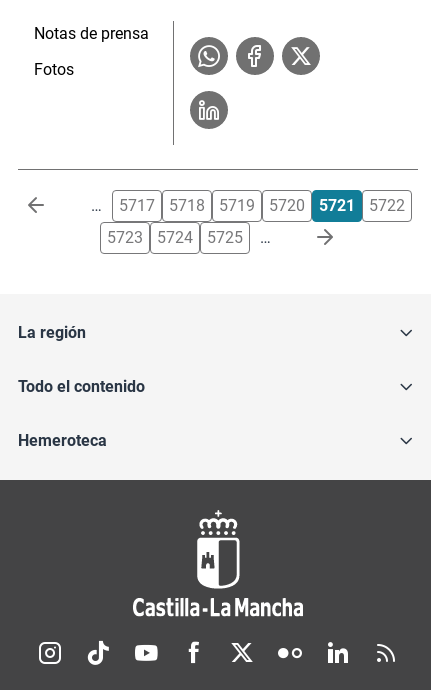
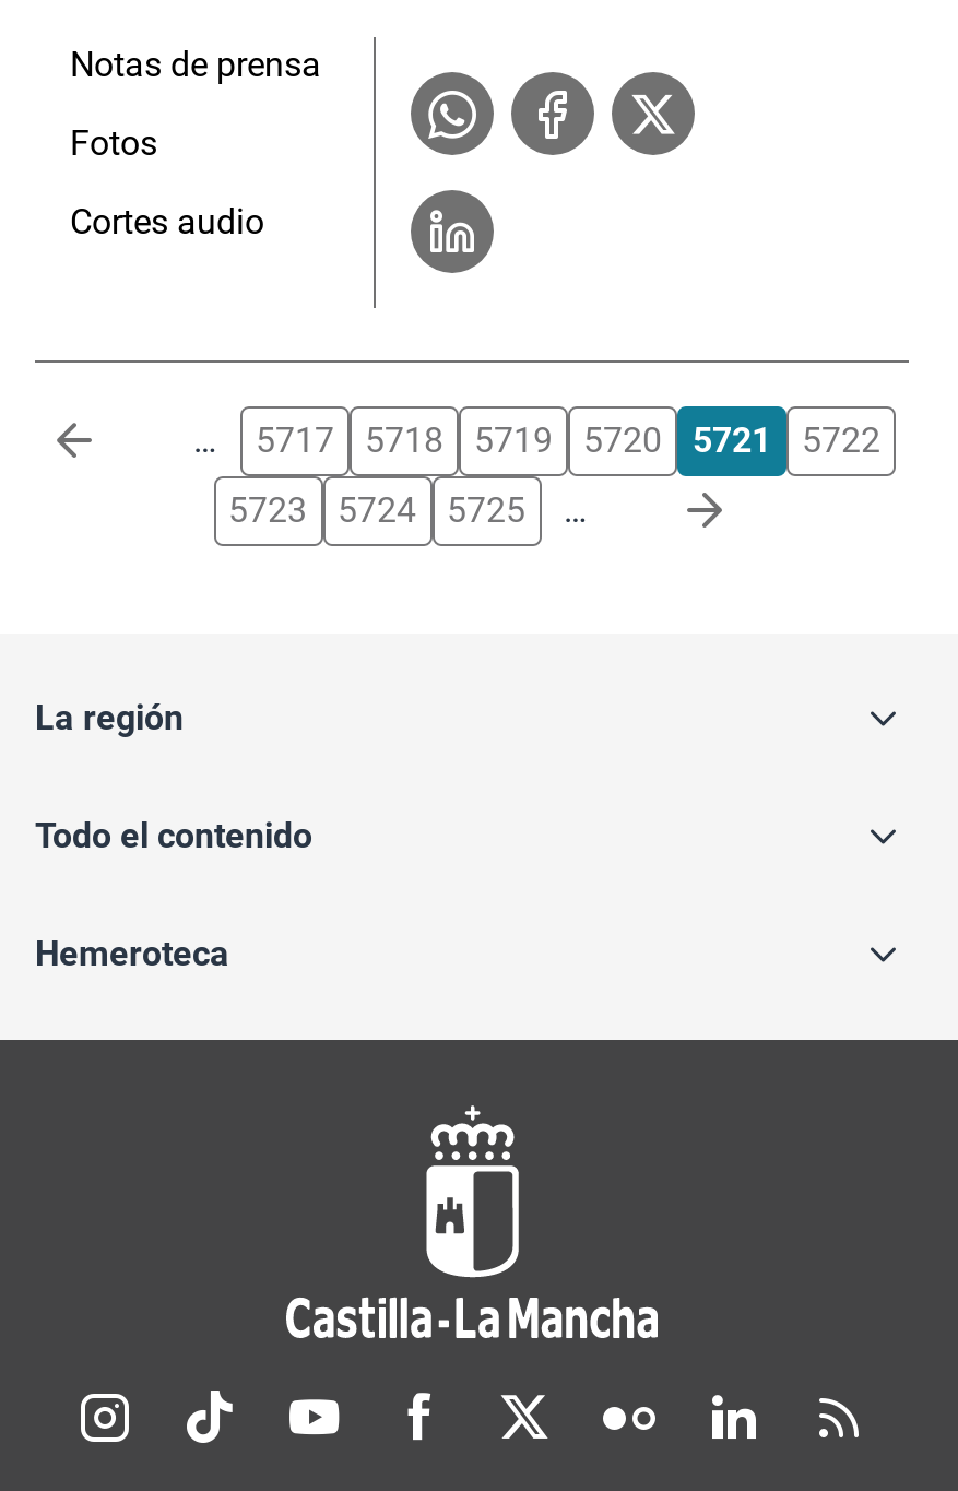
+ Cortes audio
